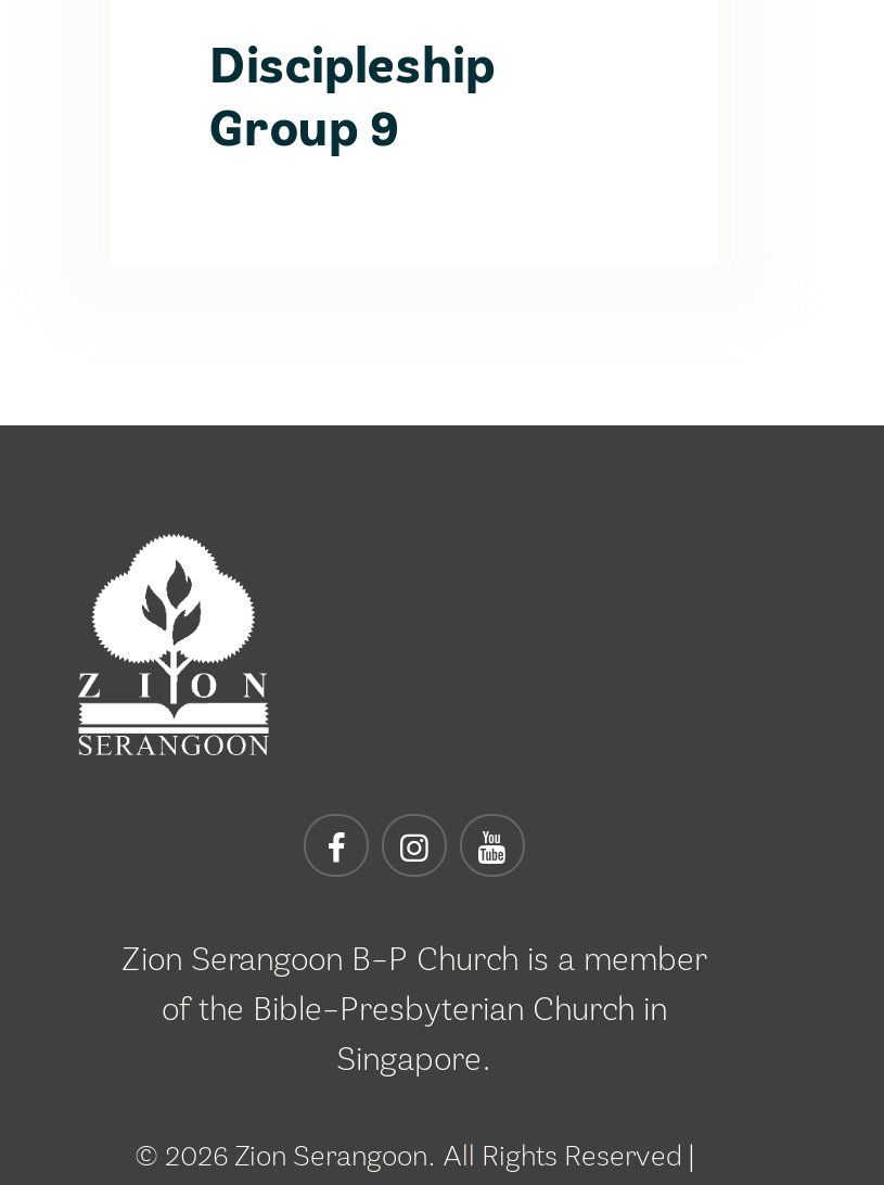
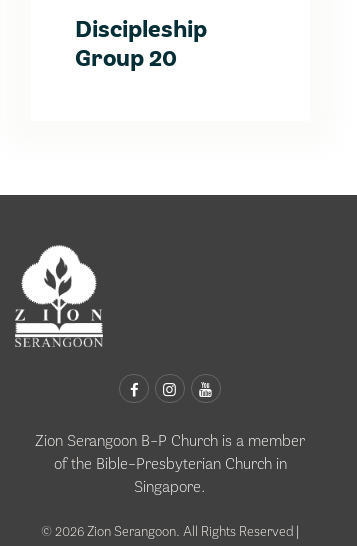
- Group 9
+ Group 20
